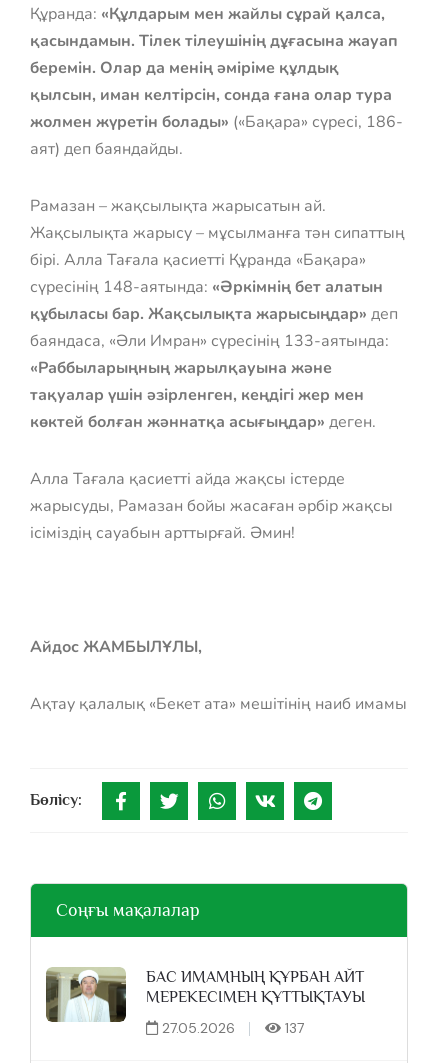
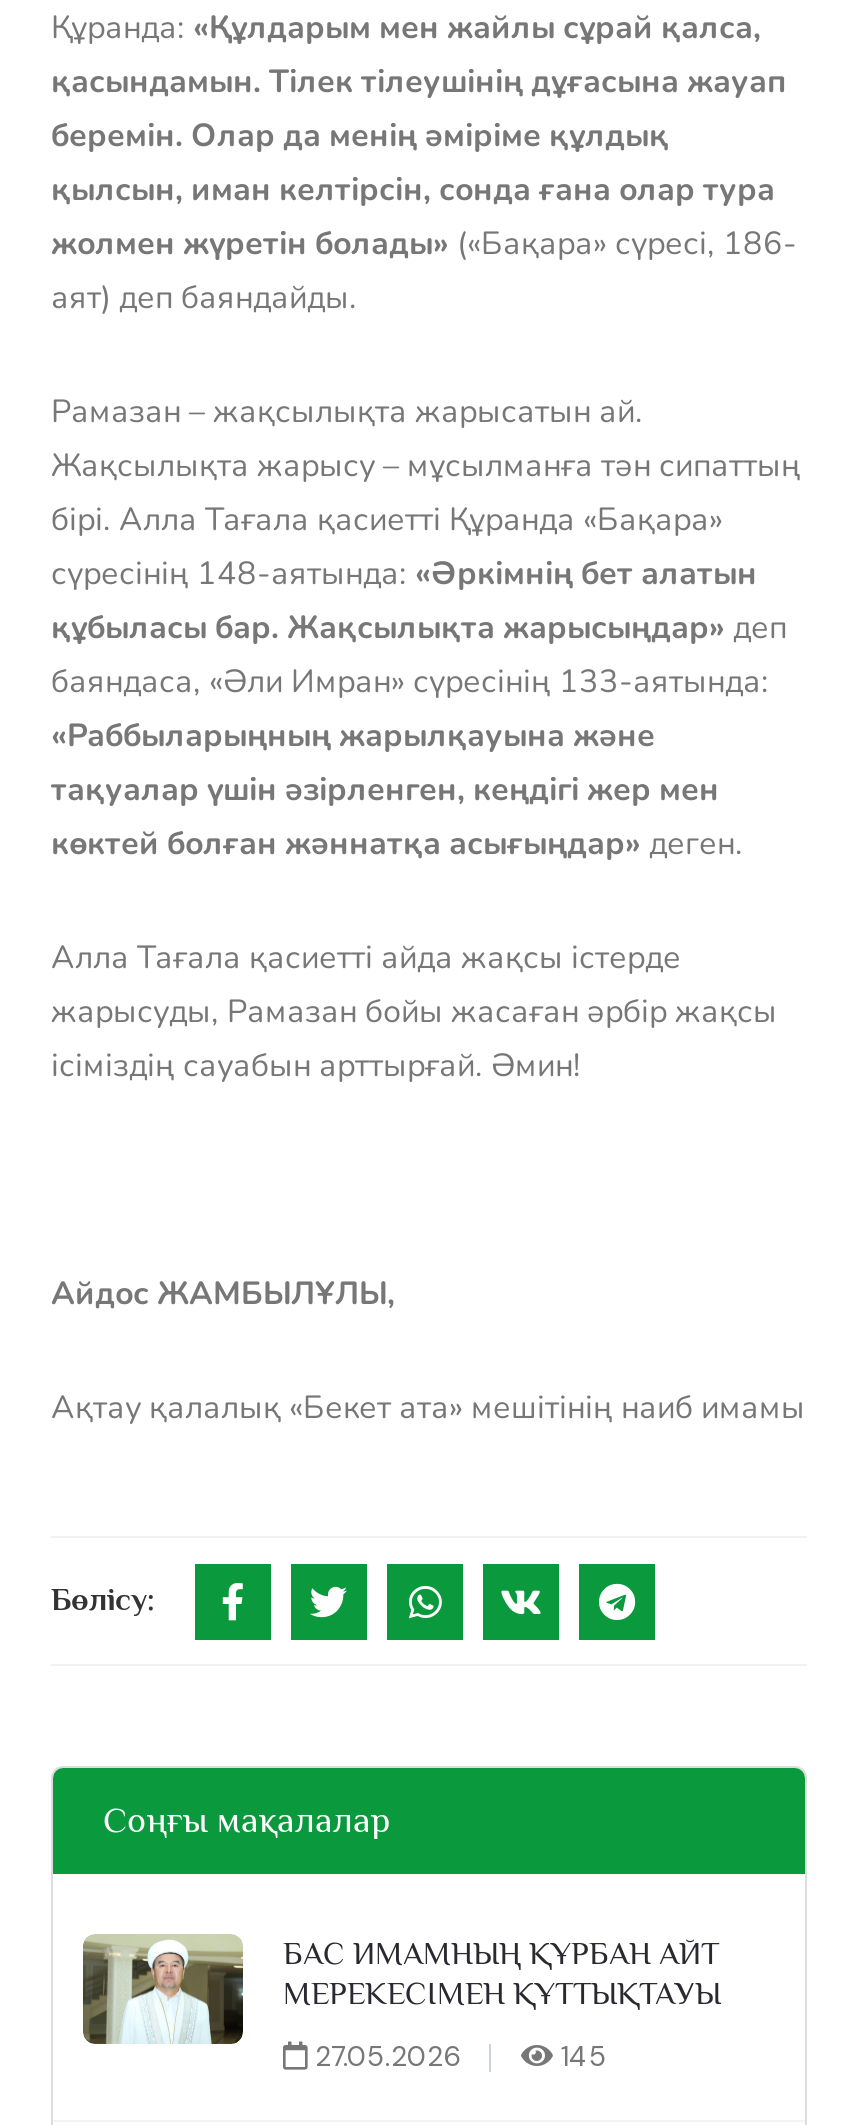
- 137
+ 145
